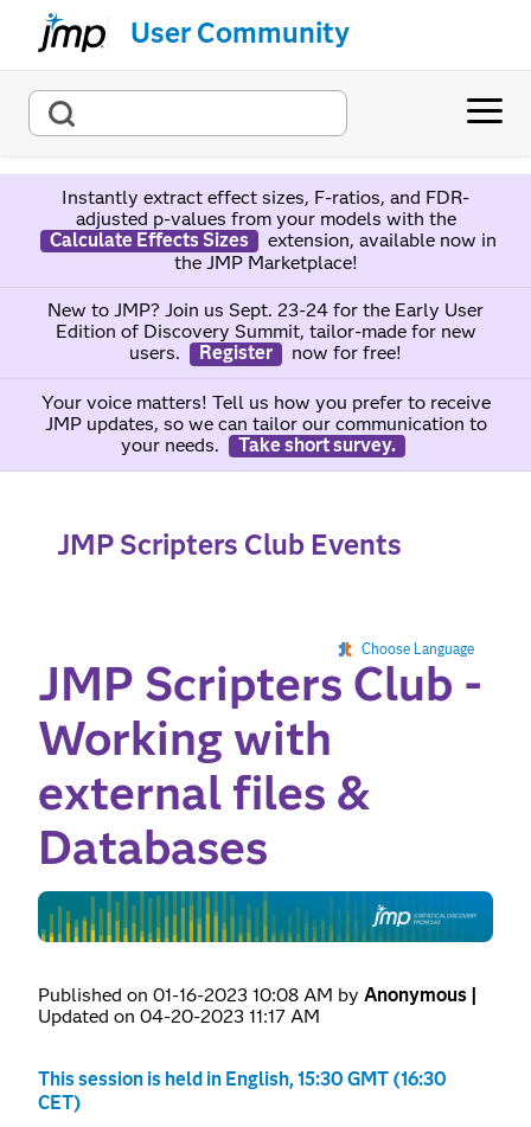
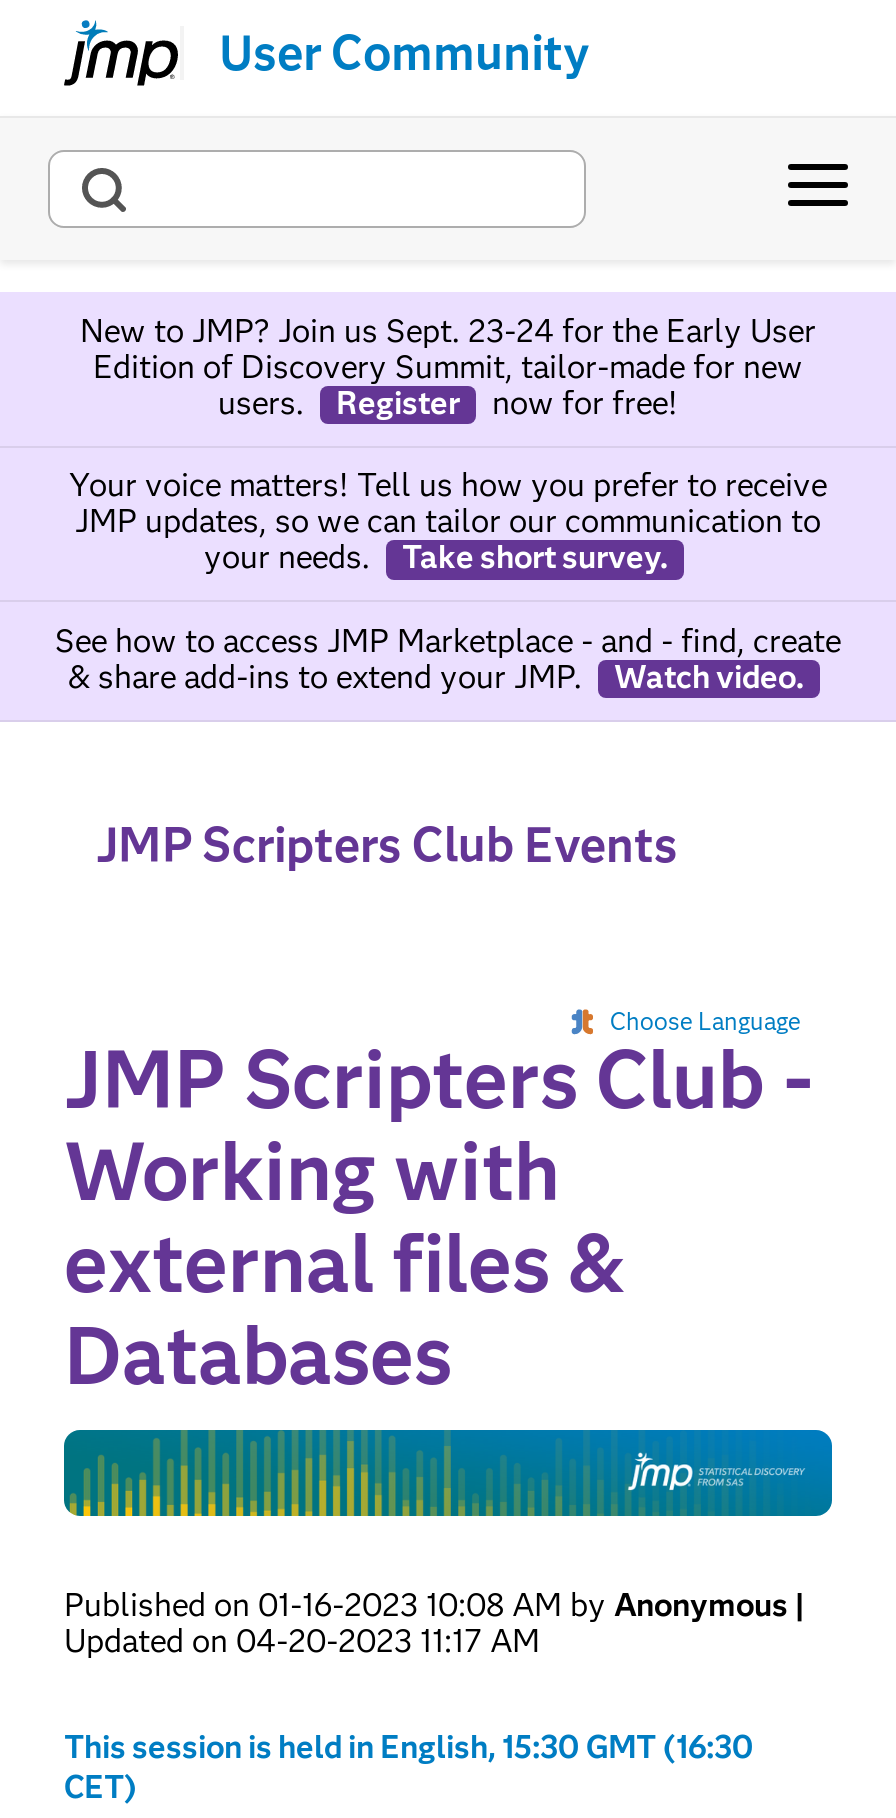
- Instantly extract effect sizes, F-ratios, and FDR-
- adjusted p-values from your models with the
- Calculate Effects Sizes
- extension, available now in
- the JMP Marketplace!

moved up: New to JMP? Join us Sept. 23-24 for the Early User | Edition of Discovery Summit, tailor-made for new | users. | ... | your needs. | Take short survey.

+ See how to access JMP Marketplace - and - find, create
+ & share add-ins to extend your JMP.
+ Watch video.
